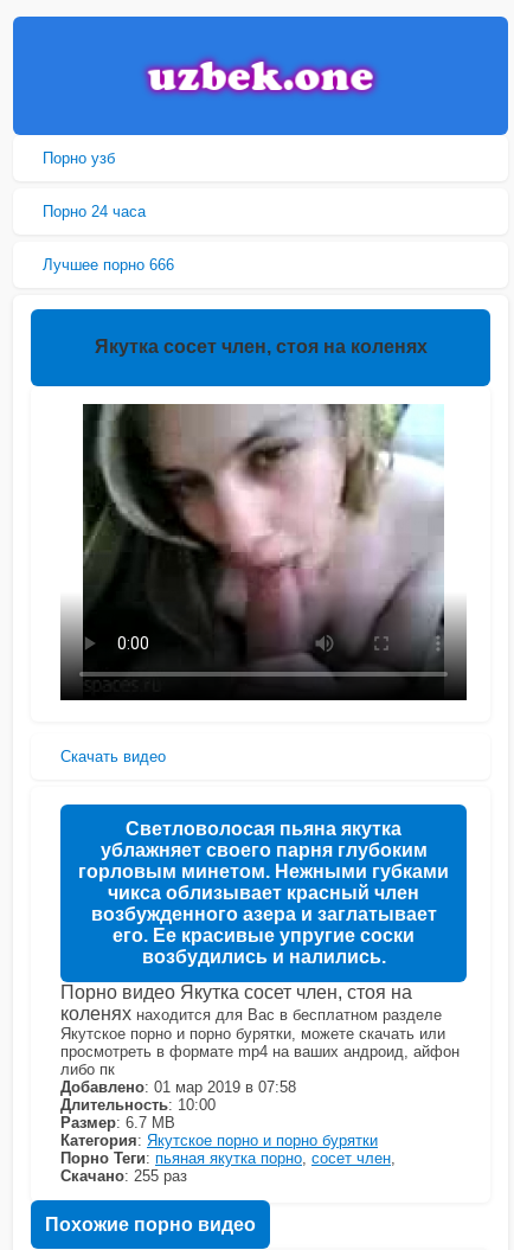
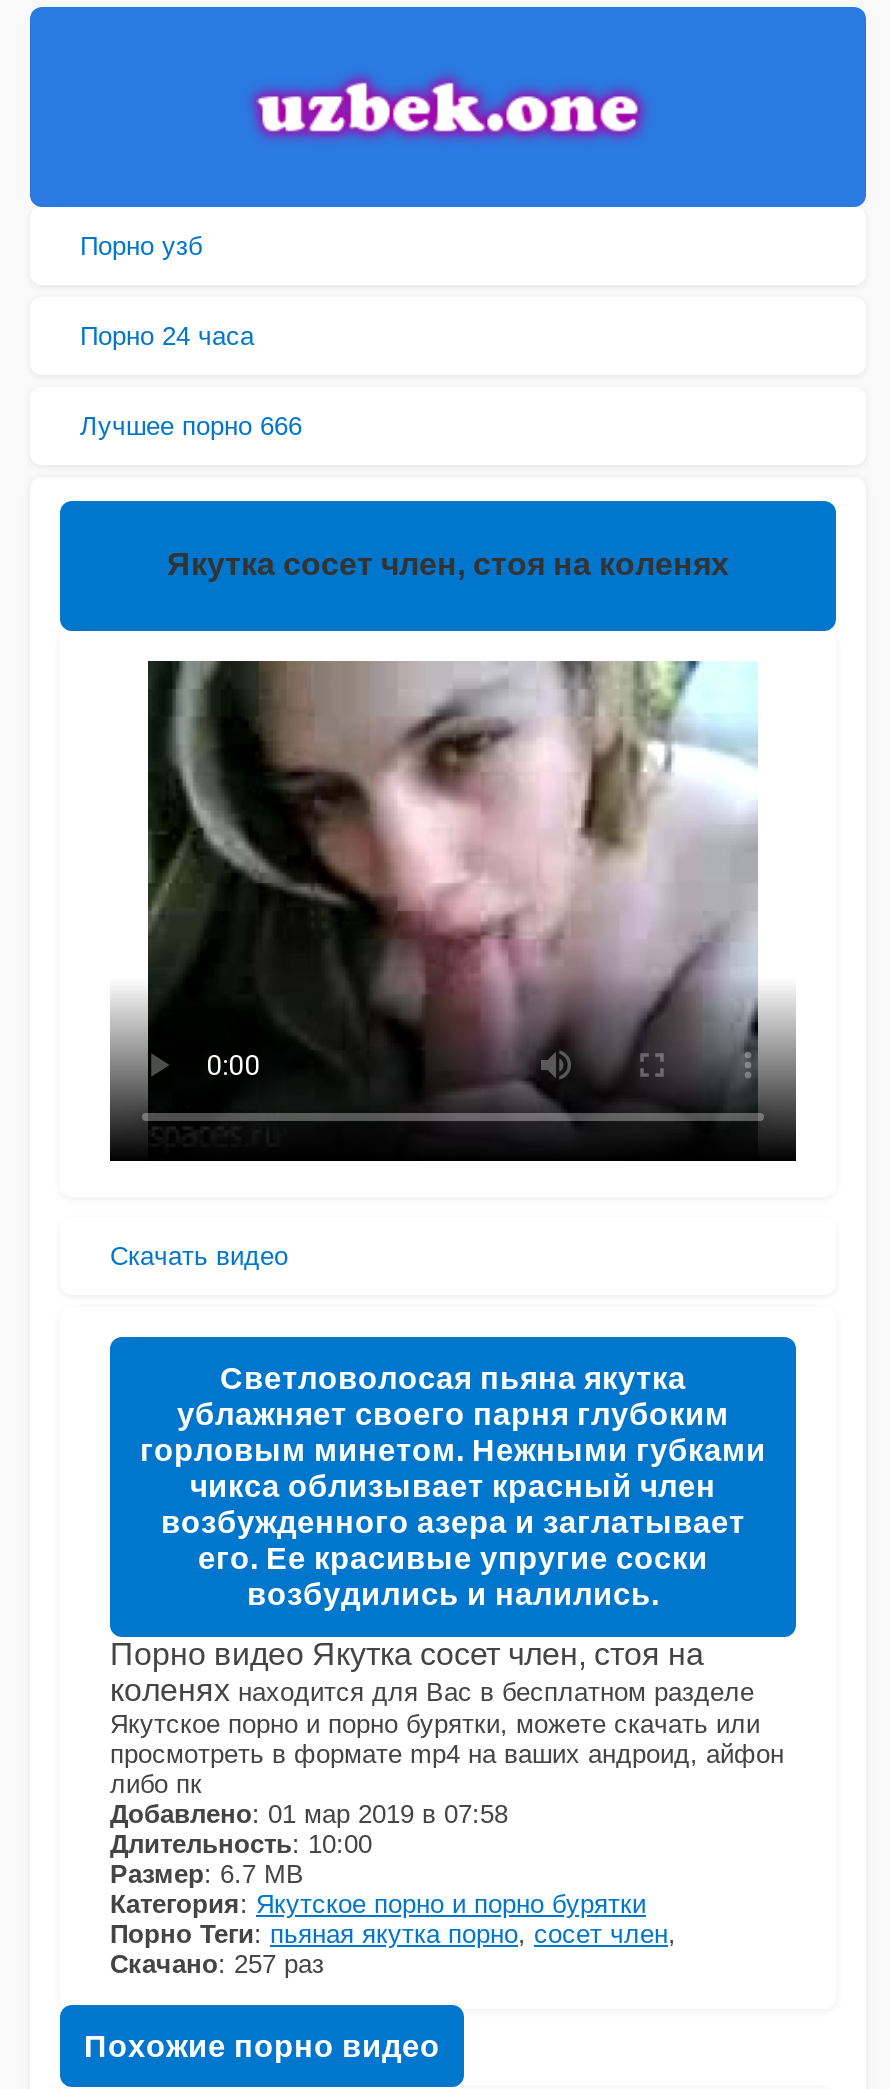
- Скачано: 255 раз
+ Скачано: 257 раз
